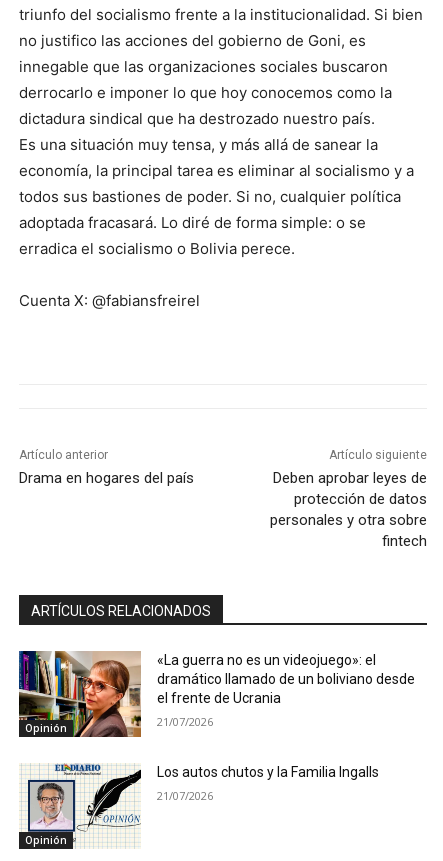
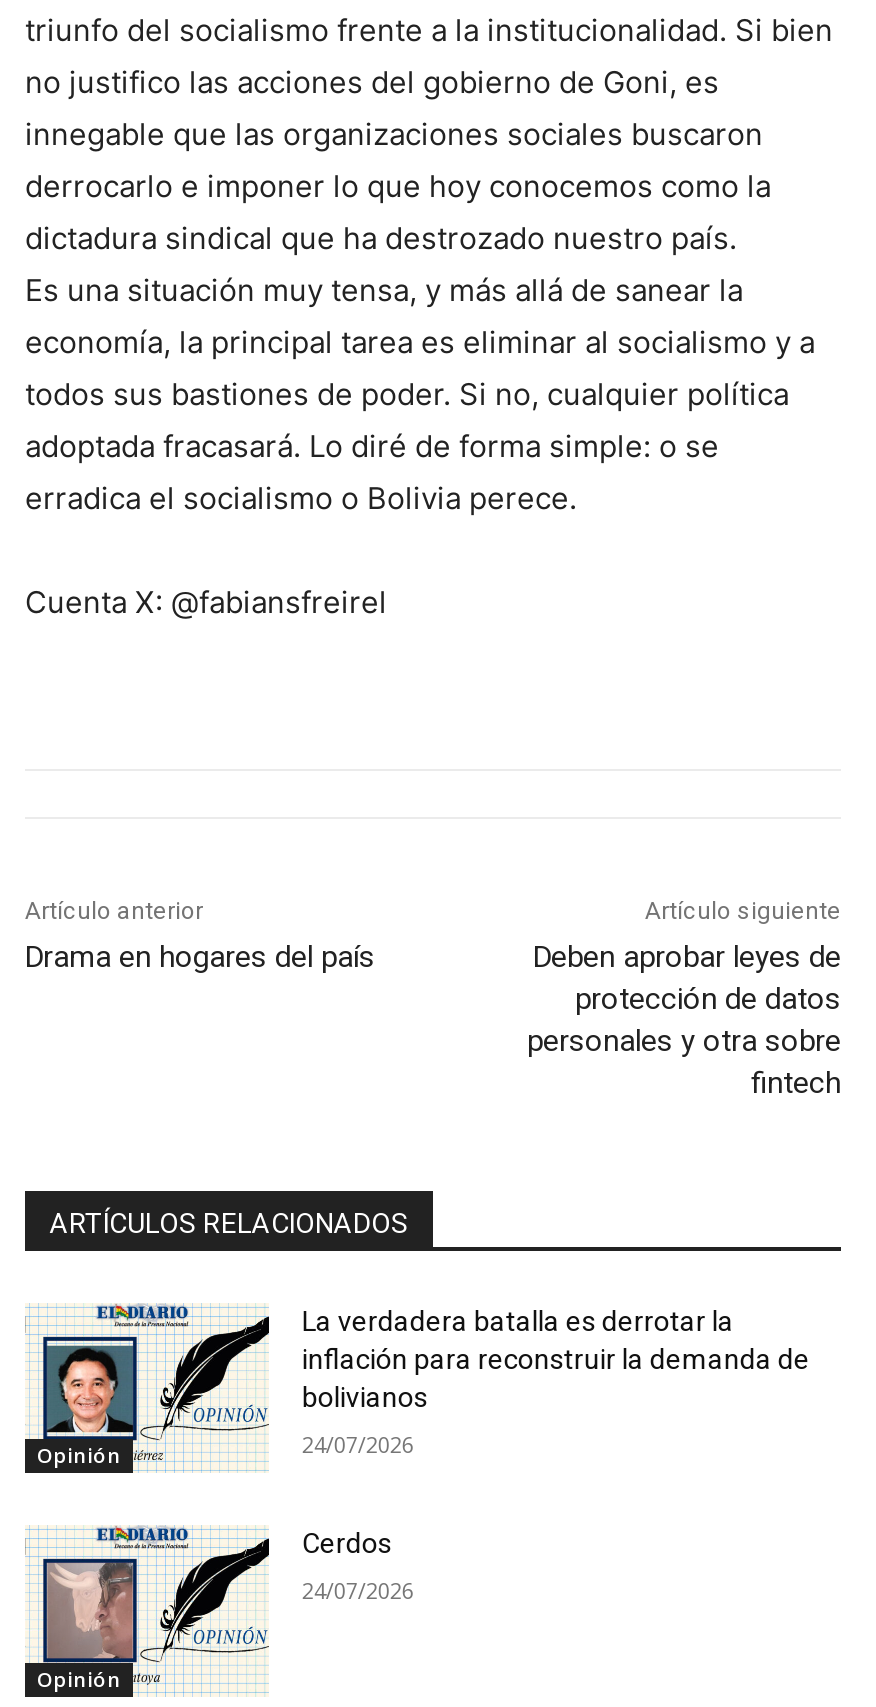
- [image]
- «La guerra no es un videojuego»: el
- dramático llamado de un boliviano desde
- el frente de Ucrania
+ [image]
+ La verdadera batalla es derrotar la
+ inflación para reconstruir la demanda de
+ bolivianos

- 21/07/2026
+ 24/07/2026

- Los autos chutos y la Familia Ingalls
+ Cerdos

- [image]
+ [image]

- 21/07/2026
+ 24/07/2026
